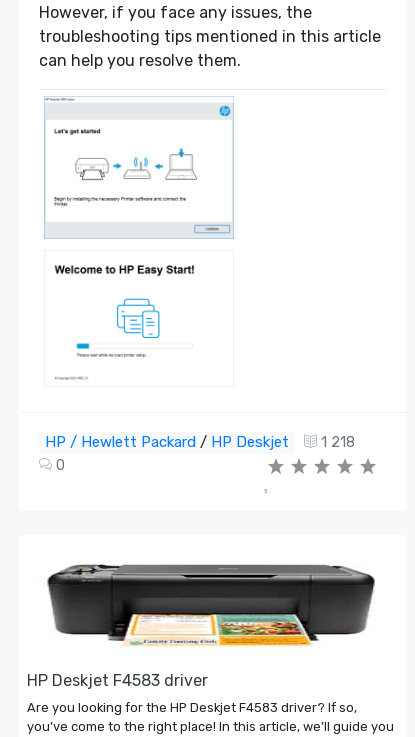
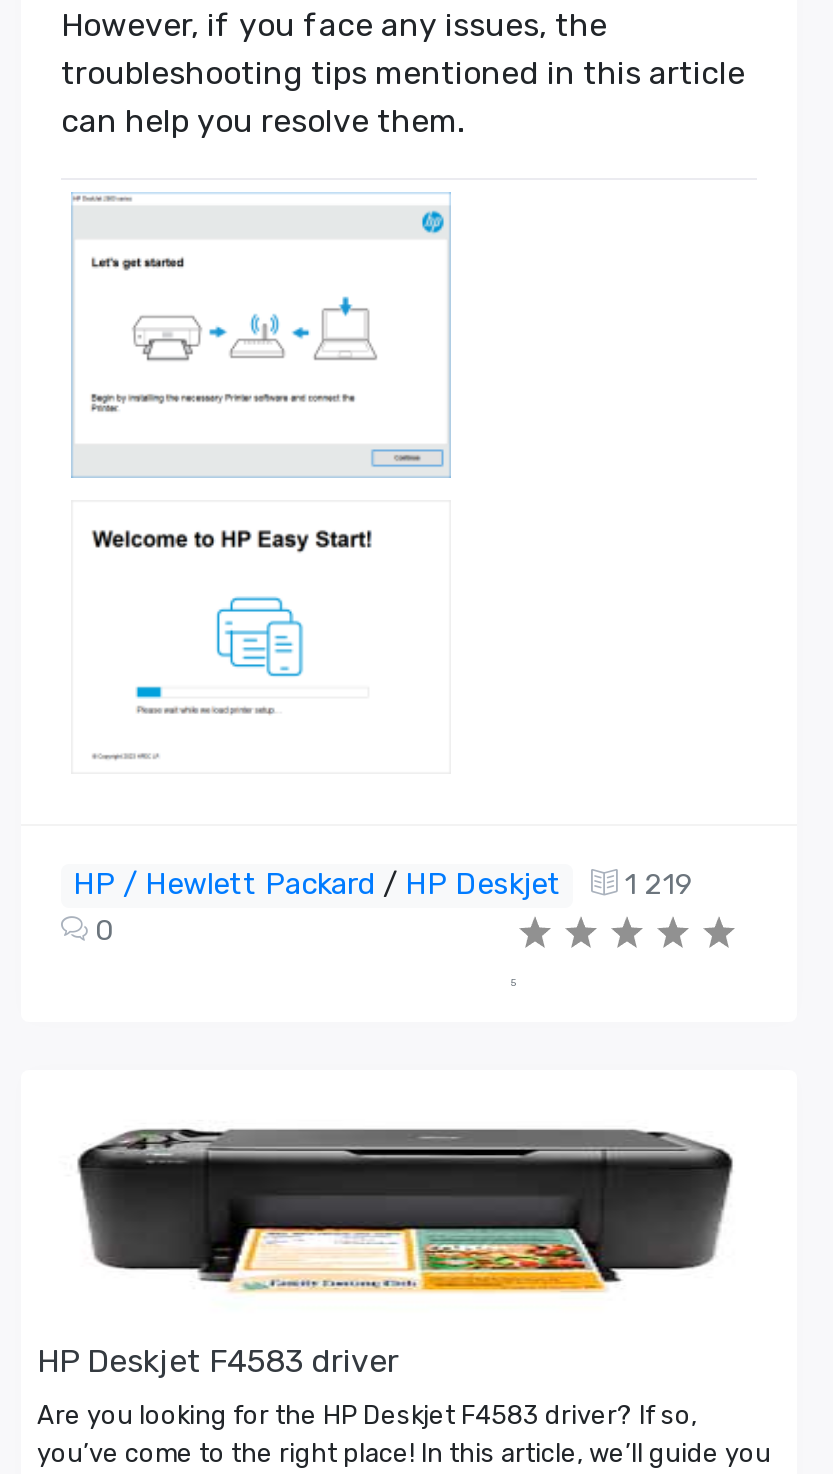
- HP / Hewlett Packard / HP Deskjet 1 218
+ HP / Hewlett Packard / HP Deskjet 1 219
